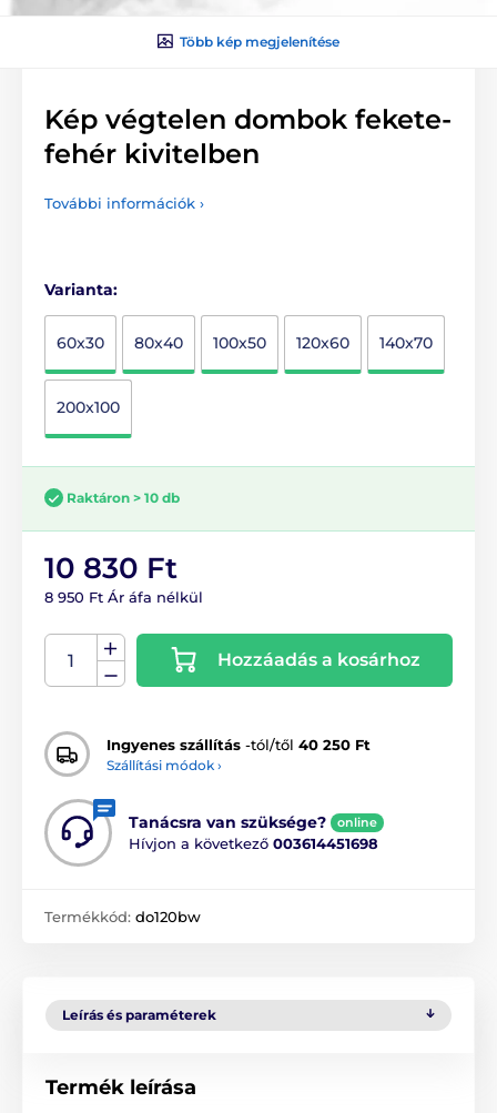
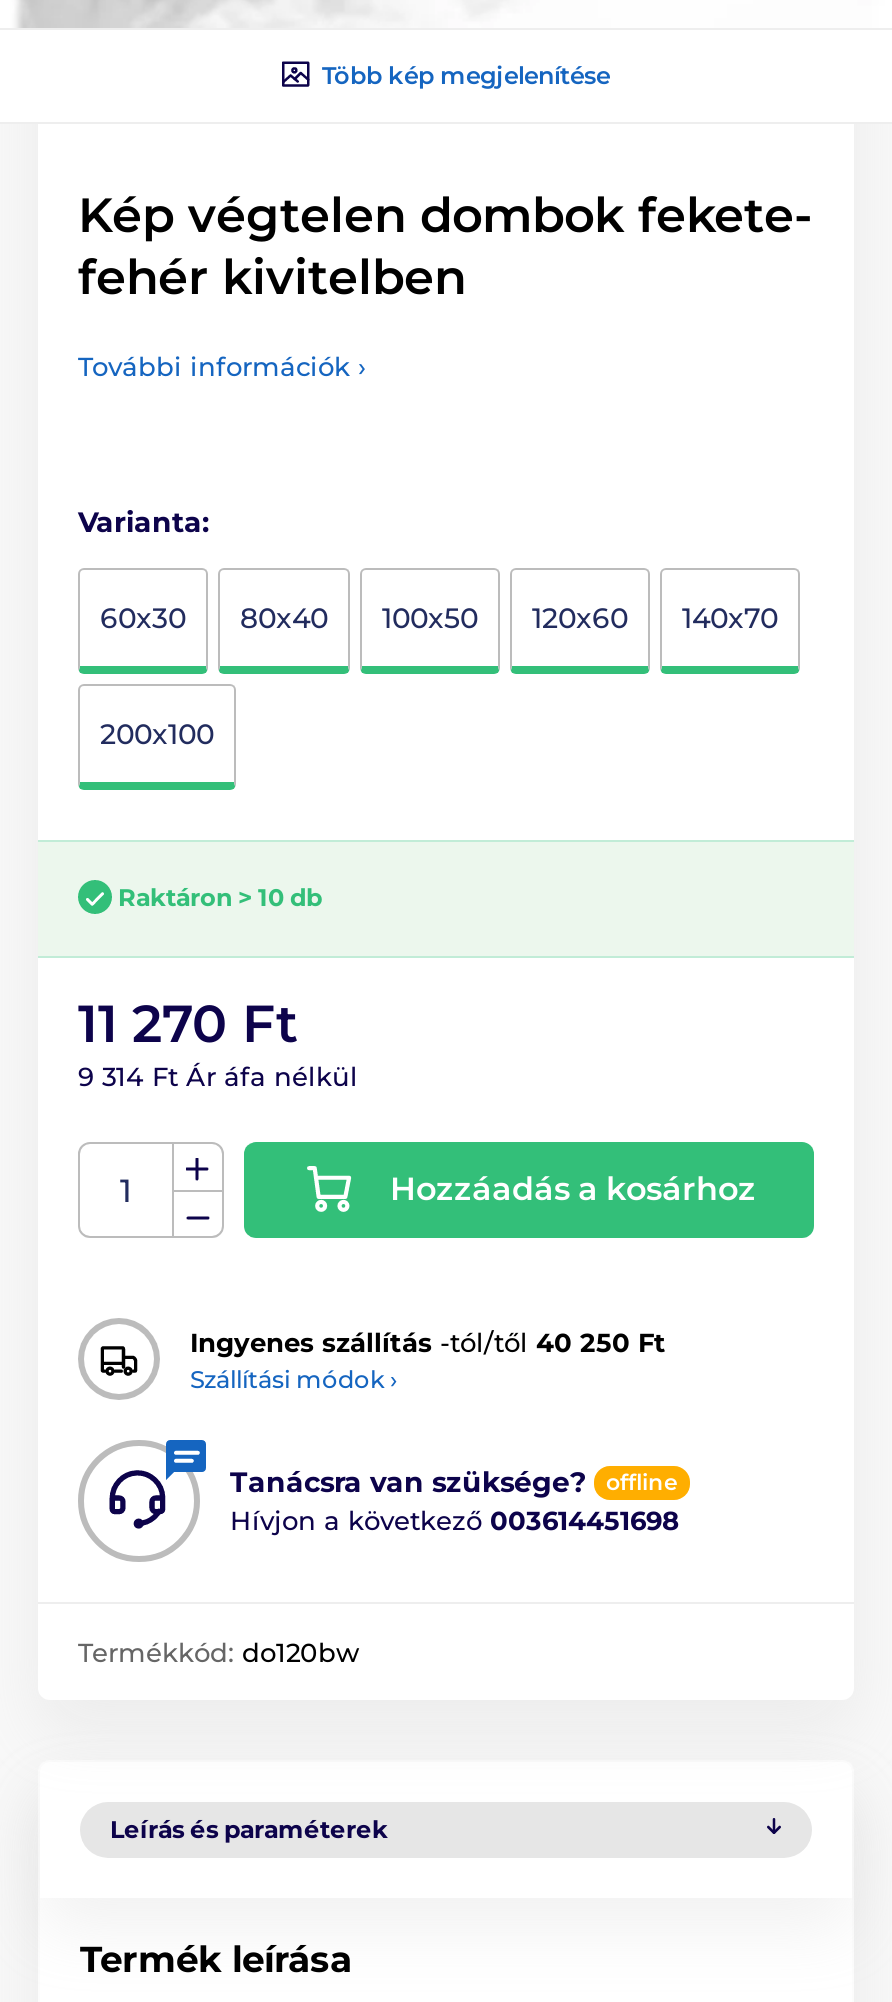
- 10 830 Ft
+ 11 270 Ft

- 8 950 Ft Ár áfa nélkül
+ 9 314 Ft Ár áfa nélkül

- online
+ offline
